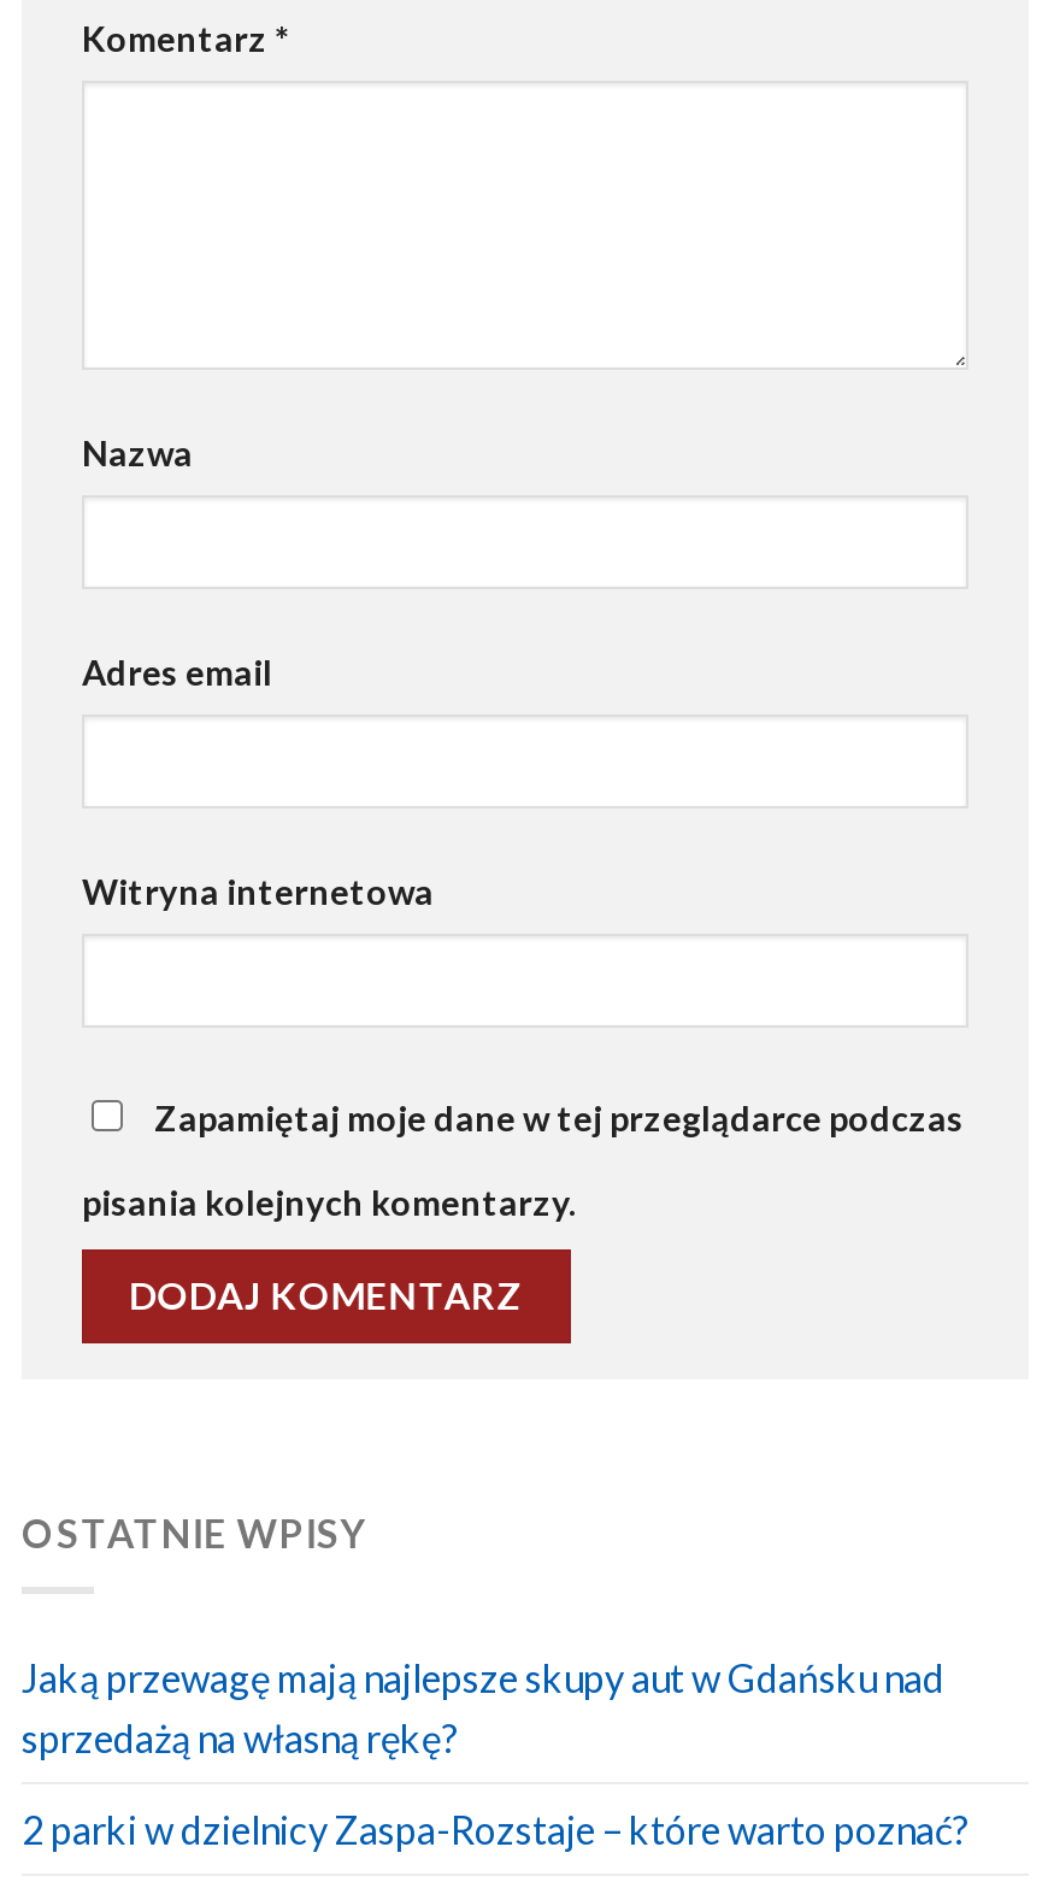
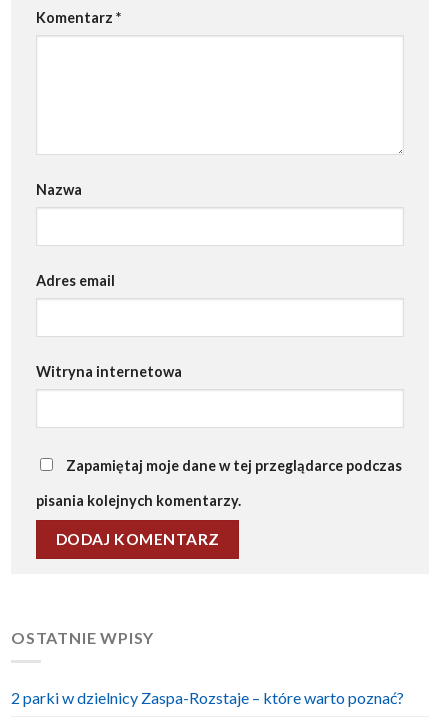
- Jaką przewagę mają najlepsze skupy aut w Gdańsku nad
- sprzedażą na własną rękę?
